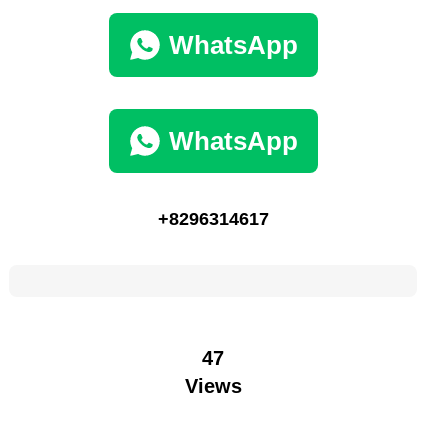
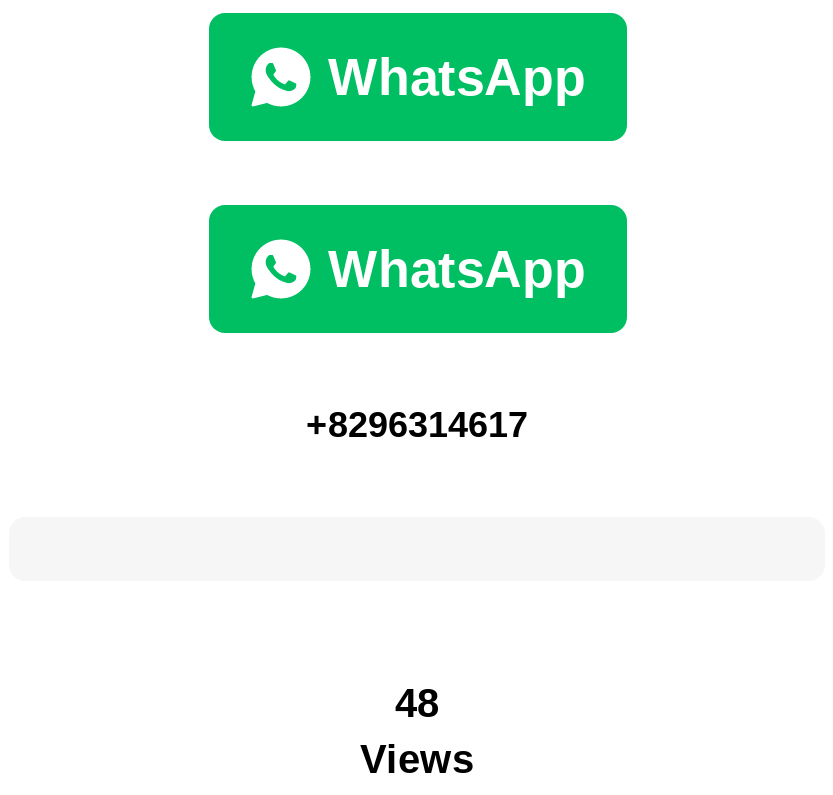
- 47
+ 48
